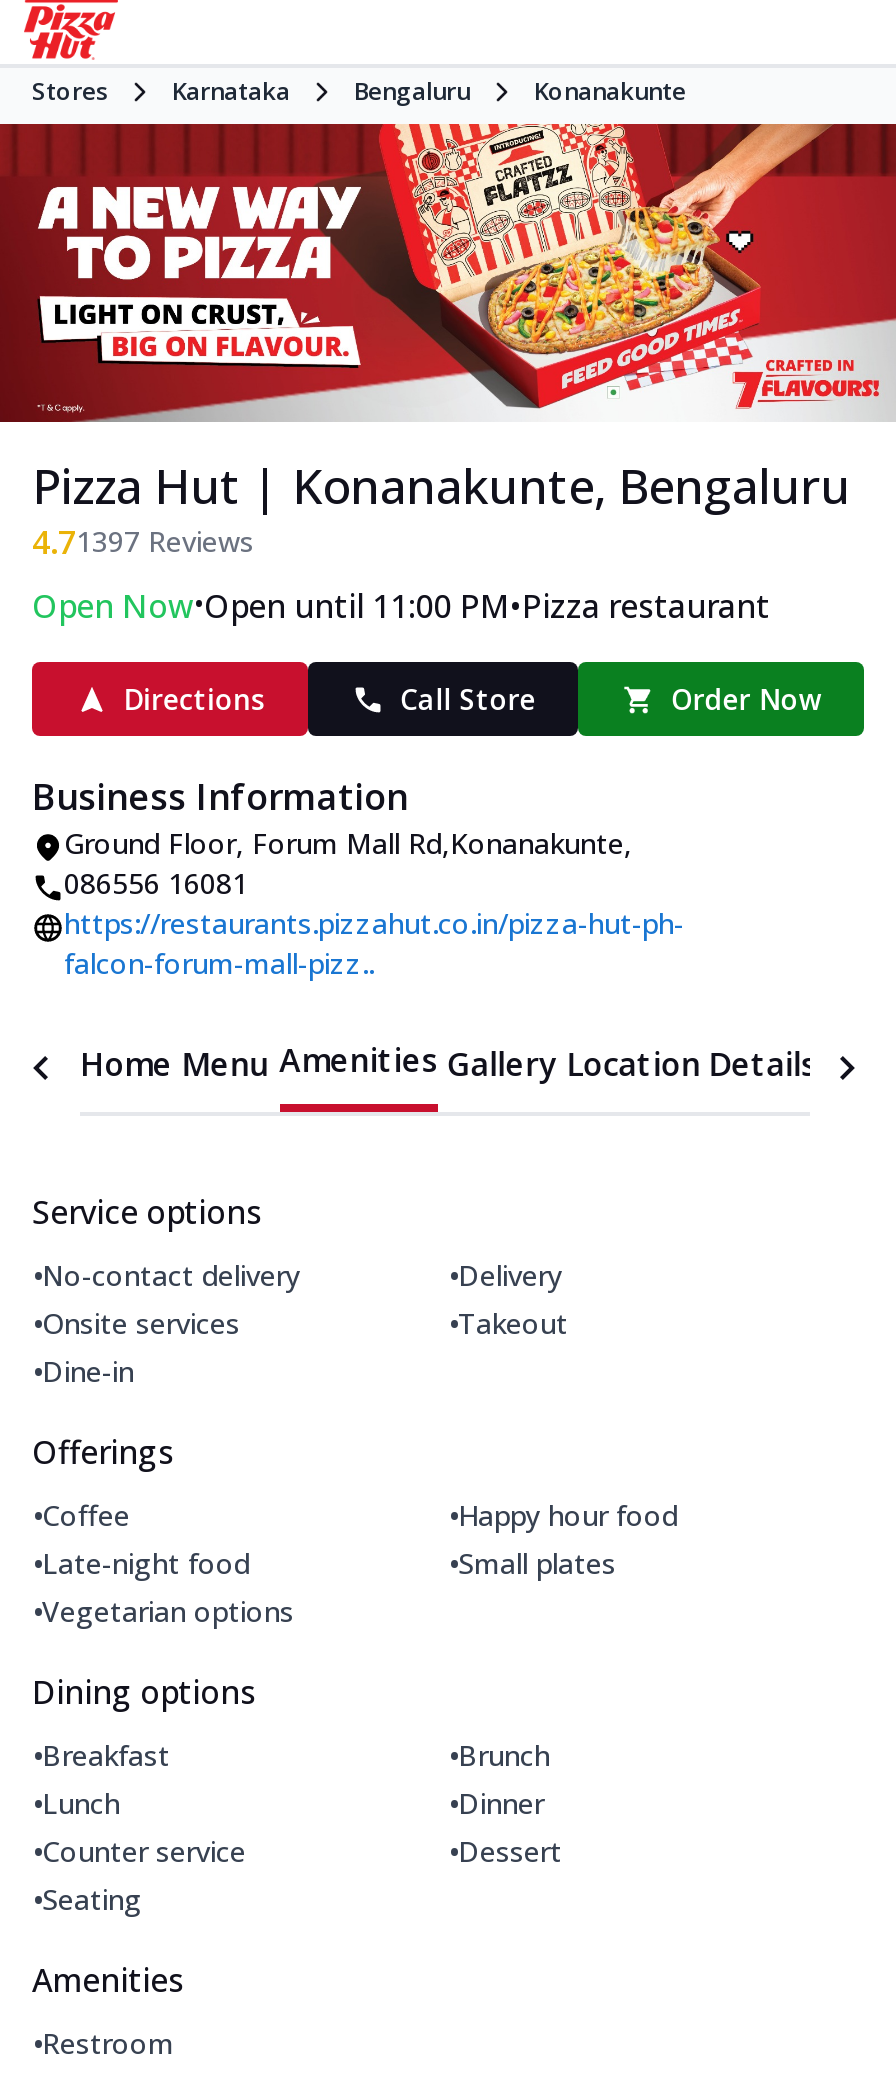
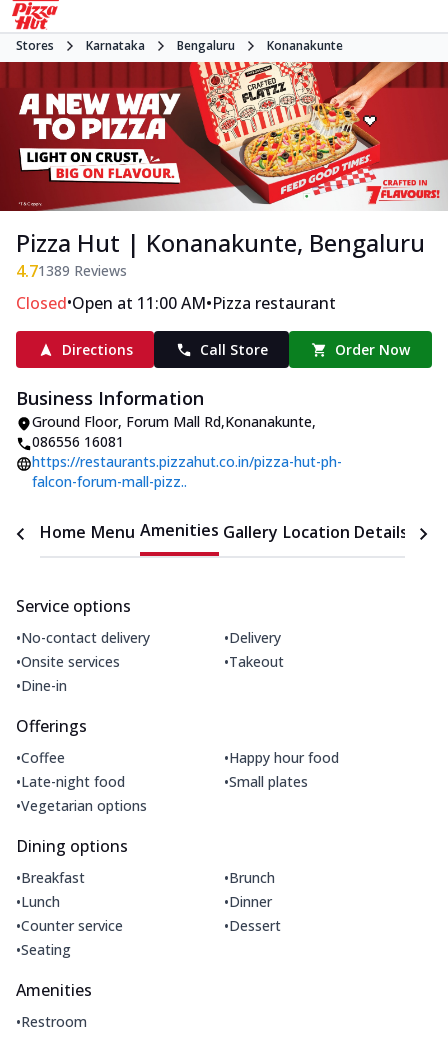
- 4.71397 Reviews
- Open Now•Open until 11:00 PM•Pizza restaurant
+ 4.71389 Reviews
+ Closed•Open at 11:00 AM•Pizza restaurant
